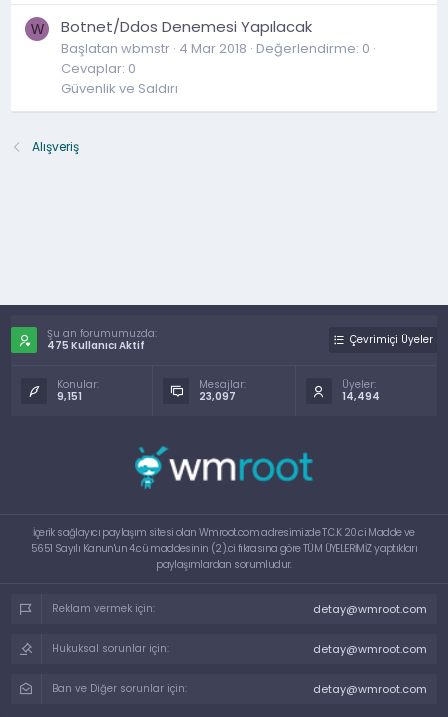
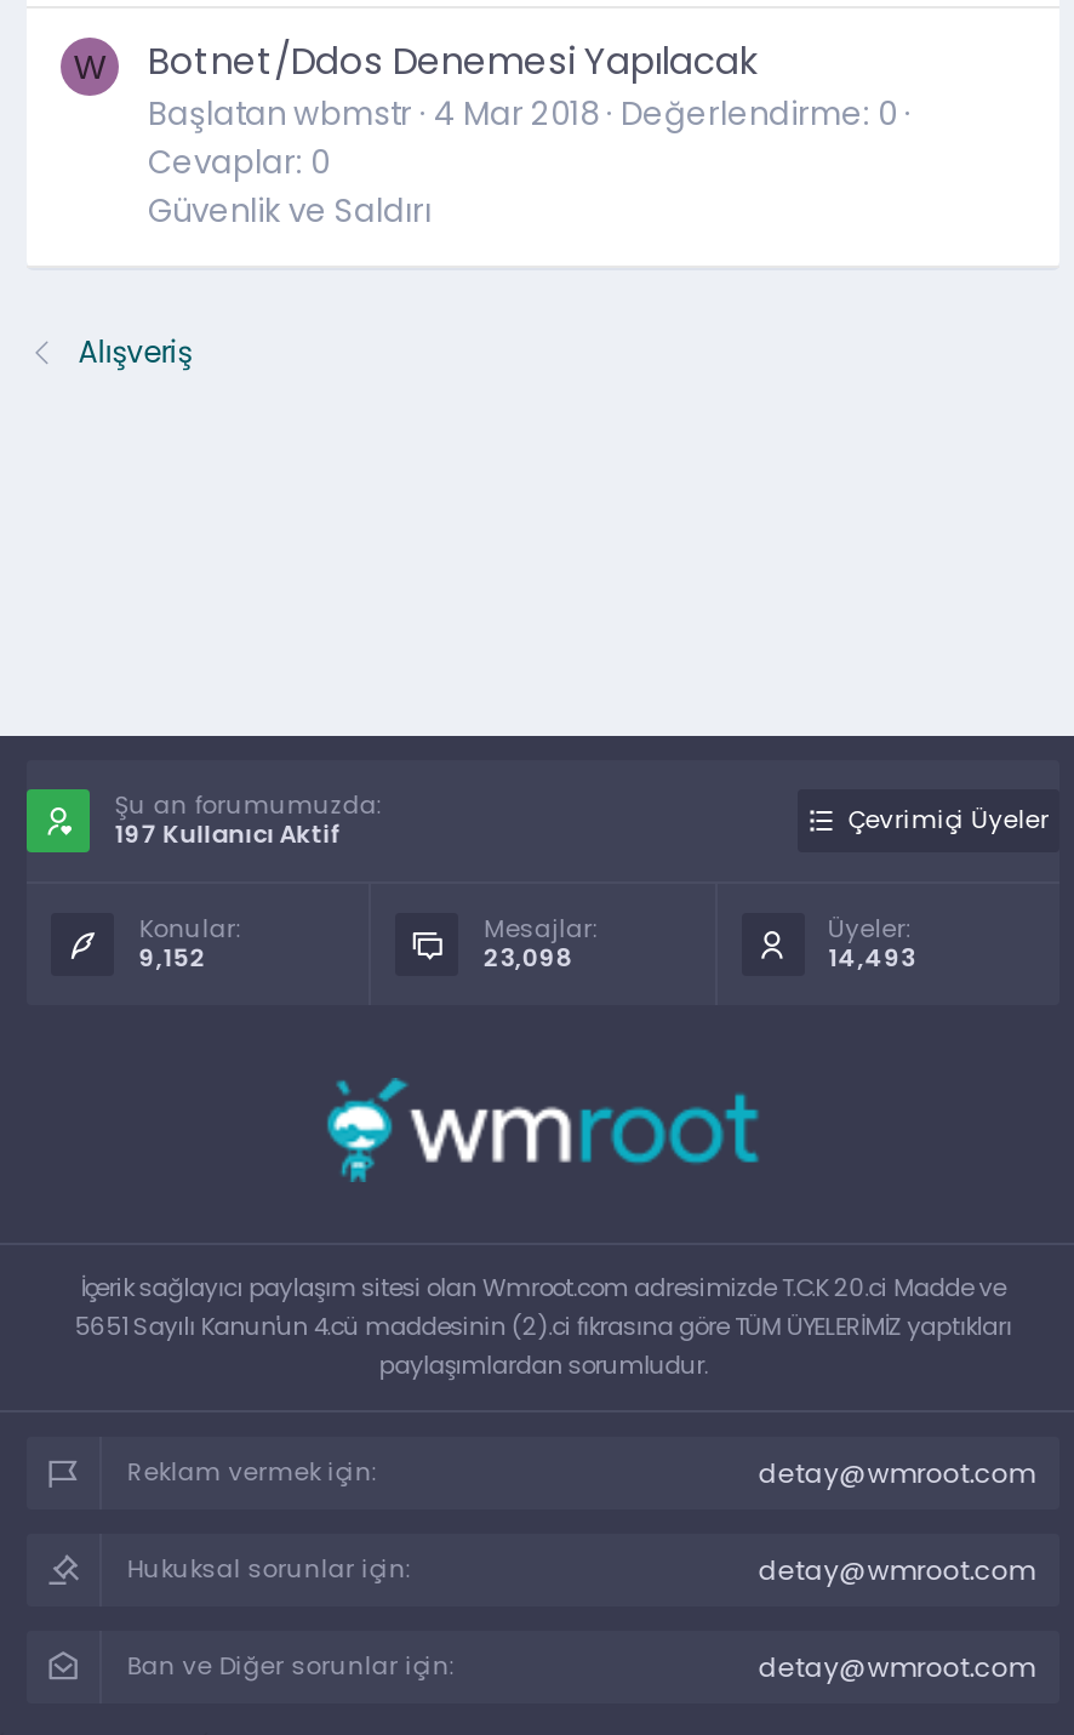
- 475 Kullanıcı Aktif
+ 197 Kullanıcı Aktif

- 9,151
+ 9,152

- 23,097
+ 23,098

- 14,494
+ 14,493
